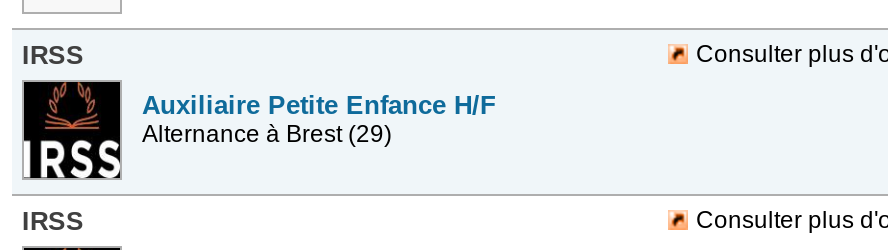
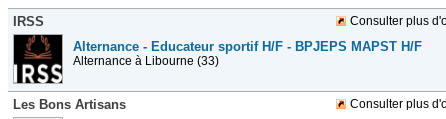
- Auxiliaire Petite Enfance H/F
- Alternance à Brest (29)
+ Alternance - Educateur sportif H/F - BPJEPS MAPST H/F
+ Alternance à Libourne (33)

- IRSS
+ Les Bons Artisans
